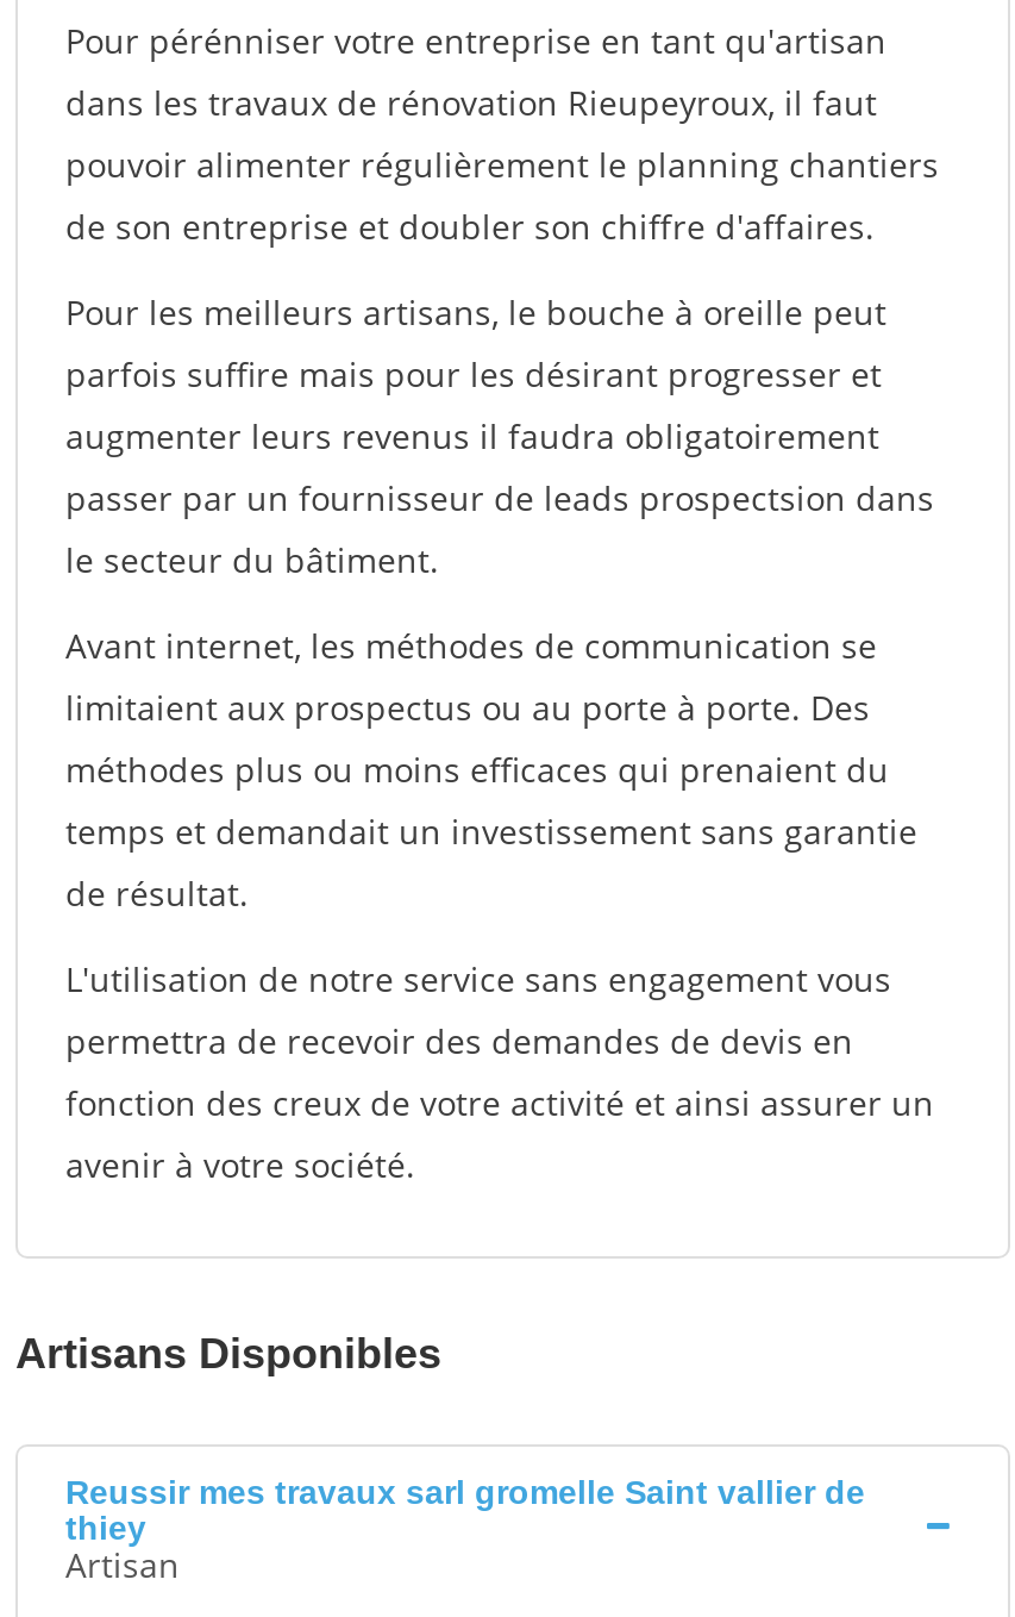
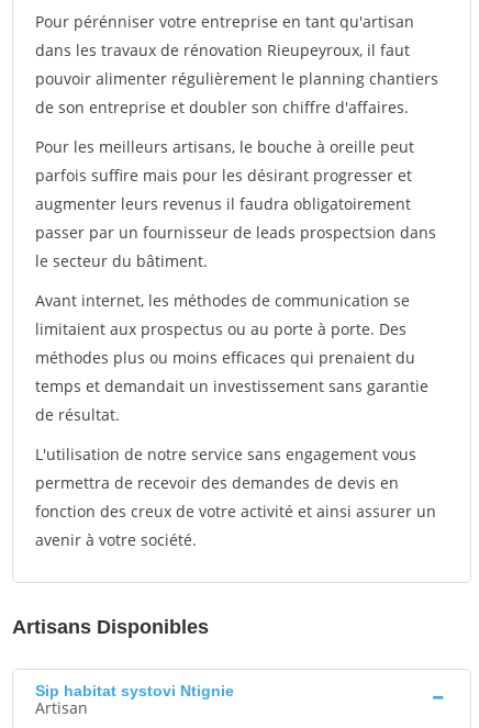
- Reussir mes travaux sarl gromelle Saint vallier de
- thiey
+ Sip habitat systovi Ntignie
